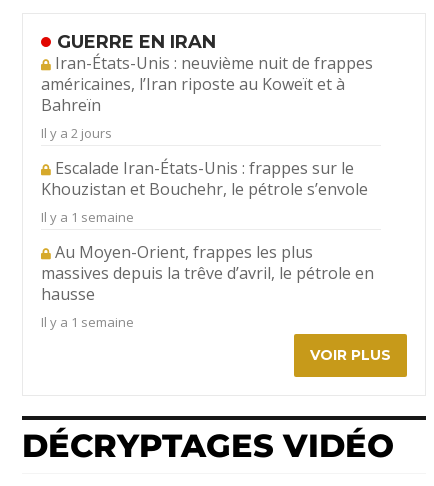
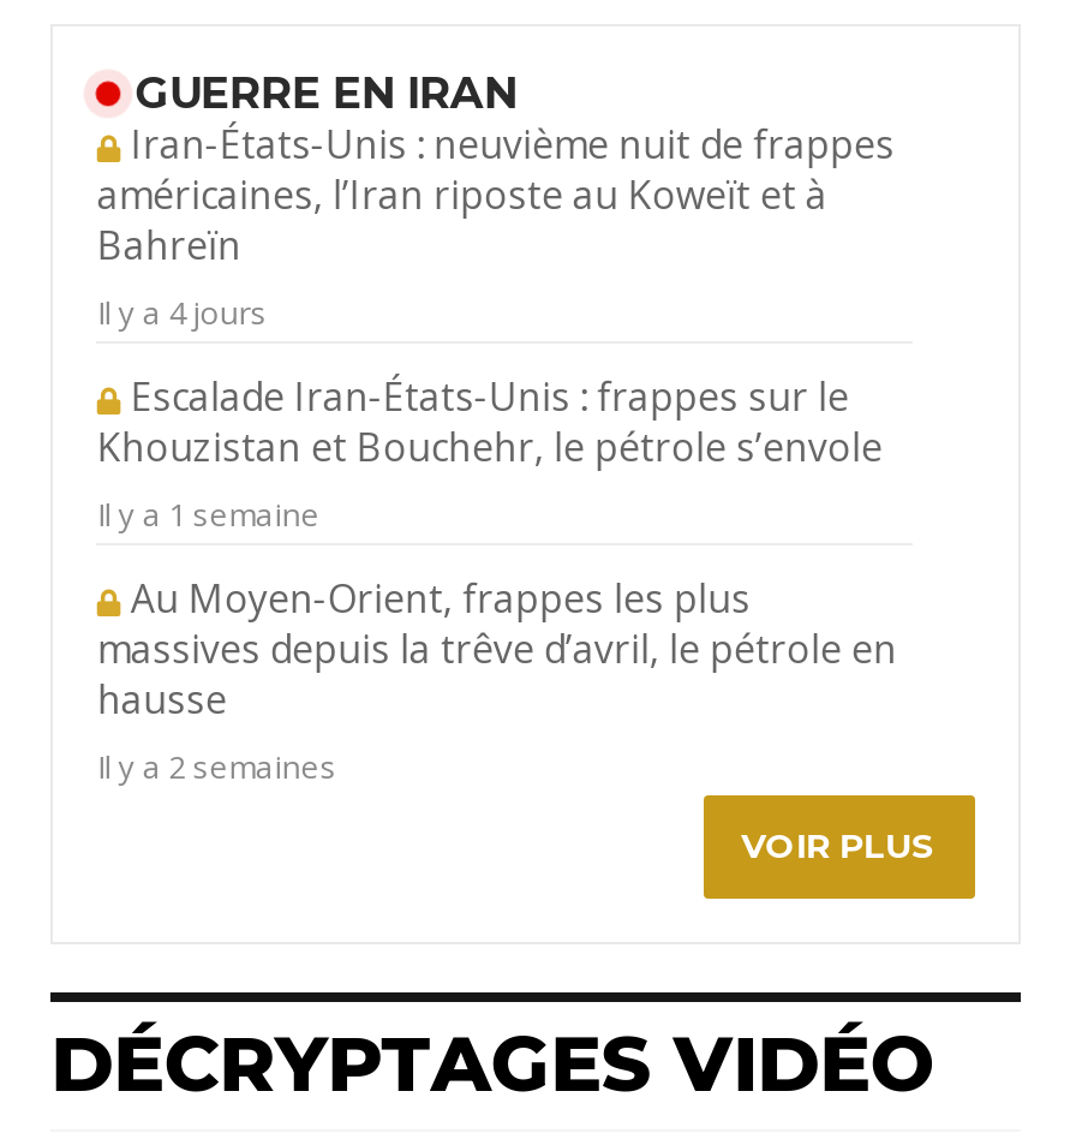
- Il y a 2 jours
+ Il y a 4 jours

- Il y a 1 semaine
+ Il y a 2 semaines
